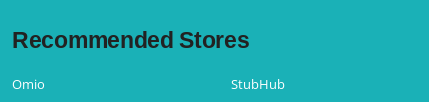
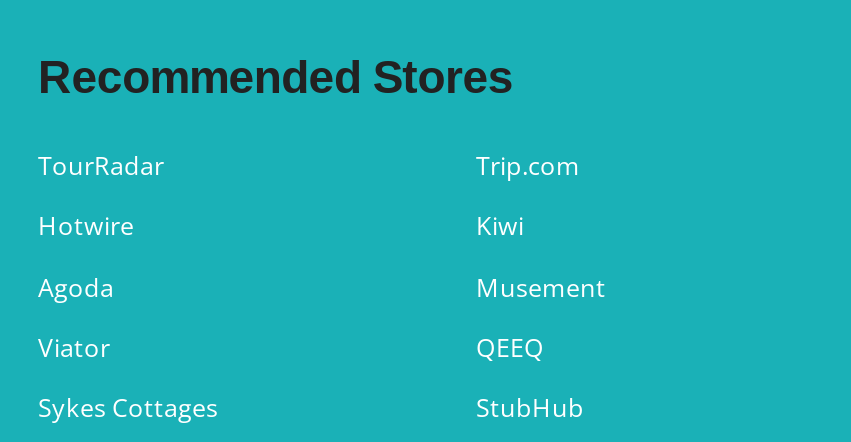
- Omio
+ TourRadar
+ Trip.com
+ Hotwire
+ Kiwi
+ Agoda
+ Musement
+ Viator
+ QEEQ
+ Sykes Cottages
